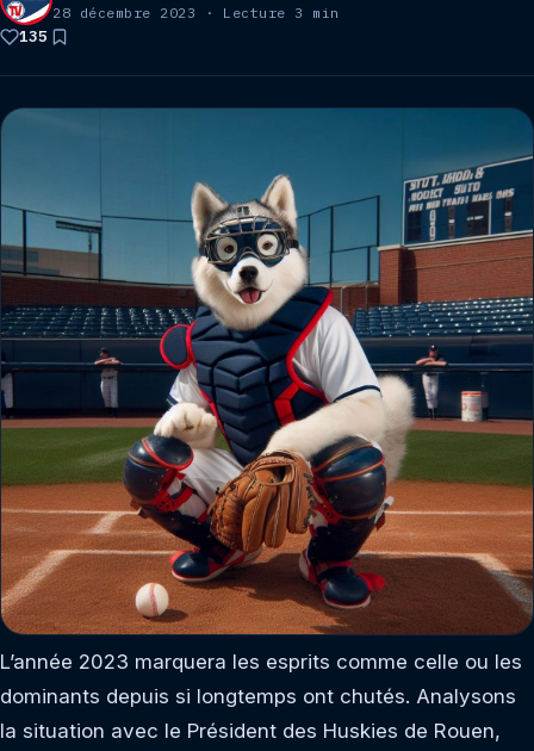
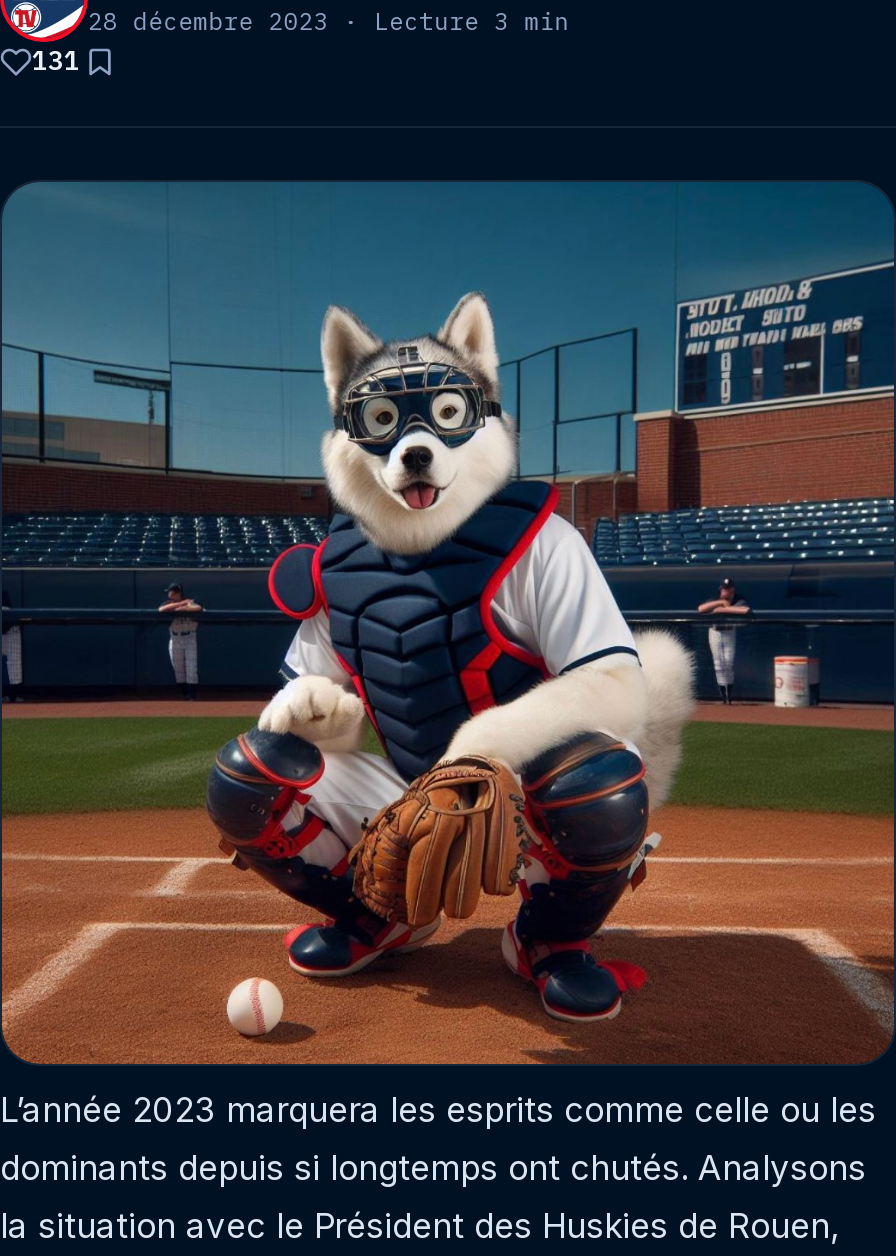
- 135
+ 131
